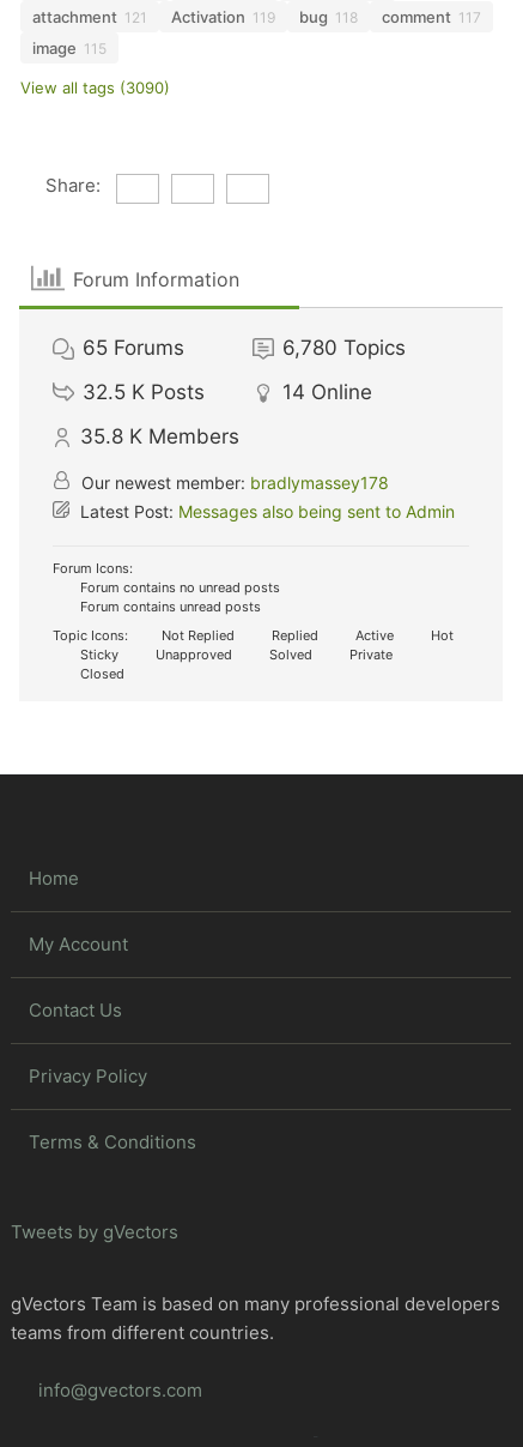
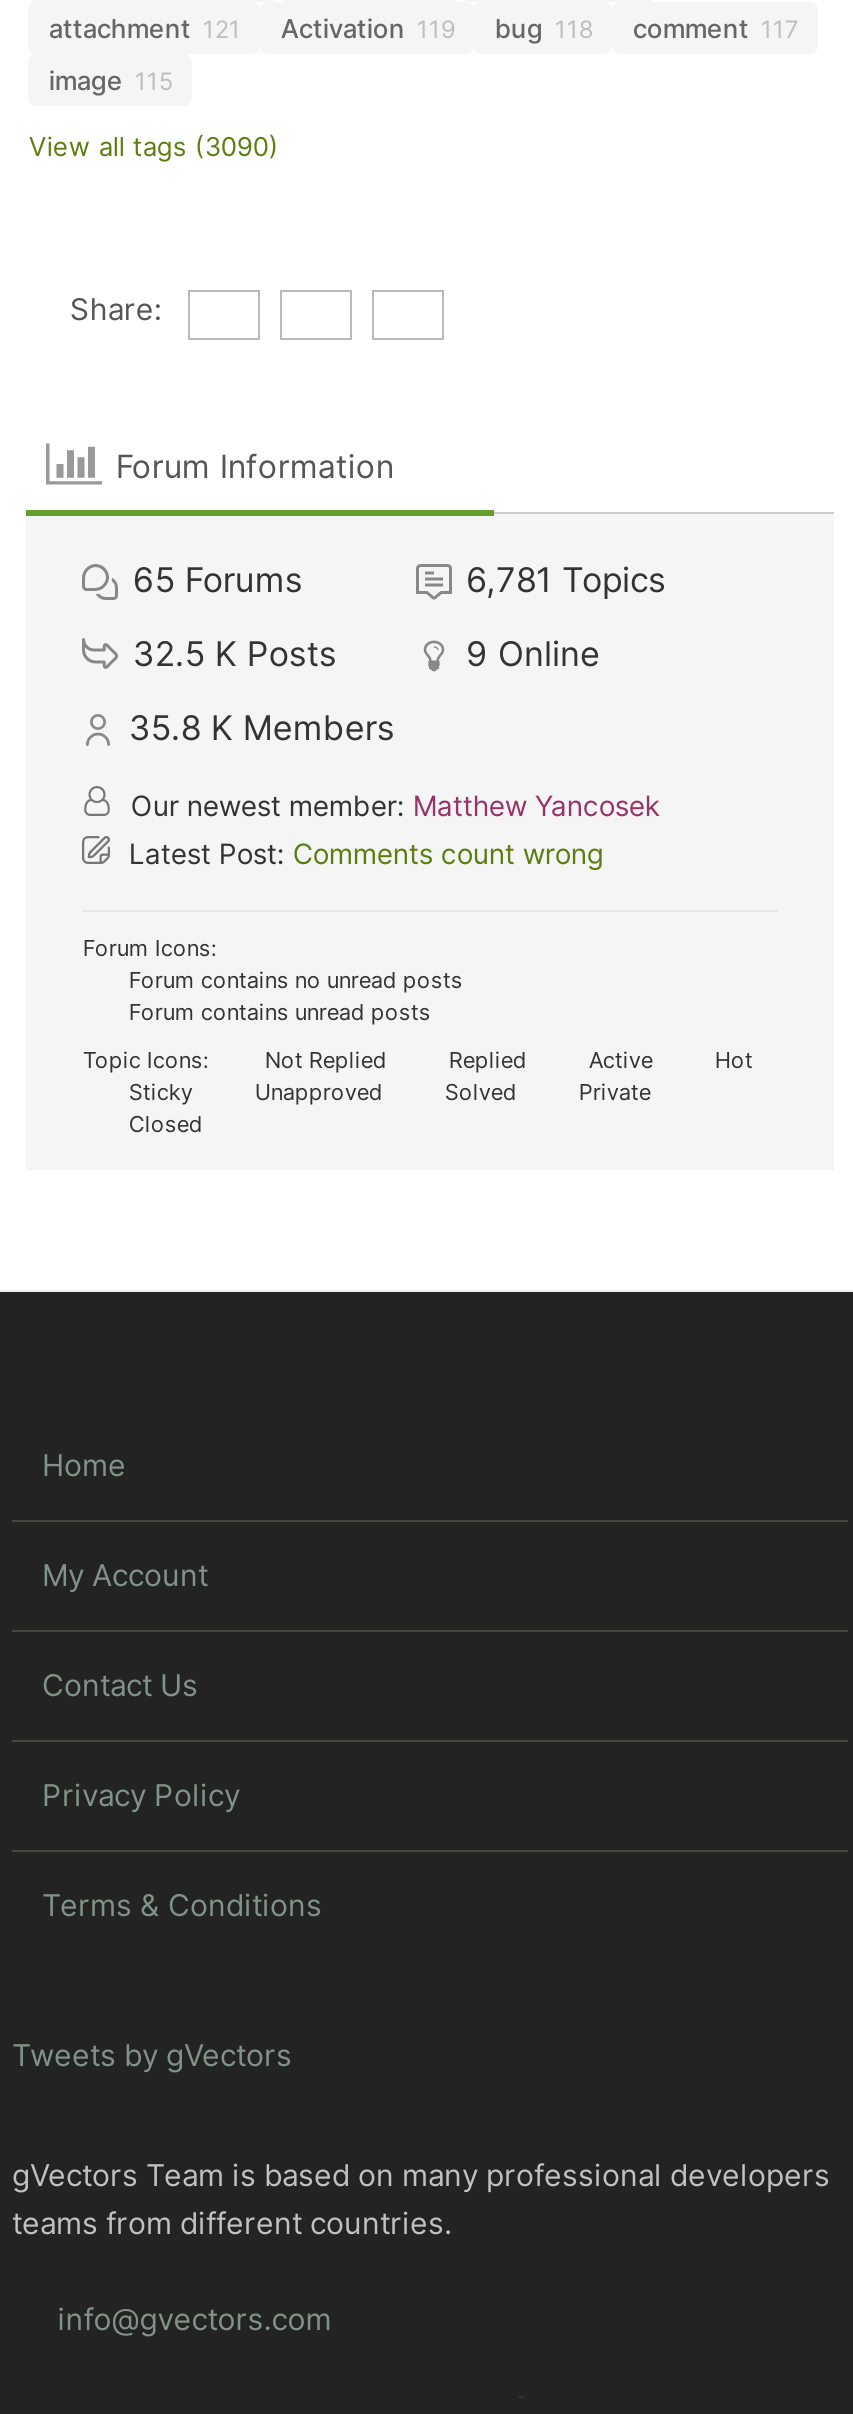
- 6,780 Topics
+ 6,781 Topics

- 14 Online
+ 9 Online

- Our newest member: bradlymassey178
- Latest Post: Messages also being sent to Admin
+ Our newest member: Matthew Yancosek
+ Latest Post: Comments count wrong
